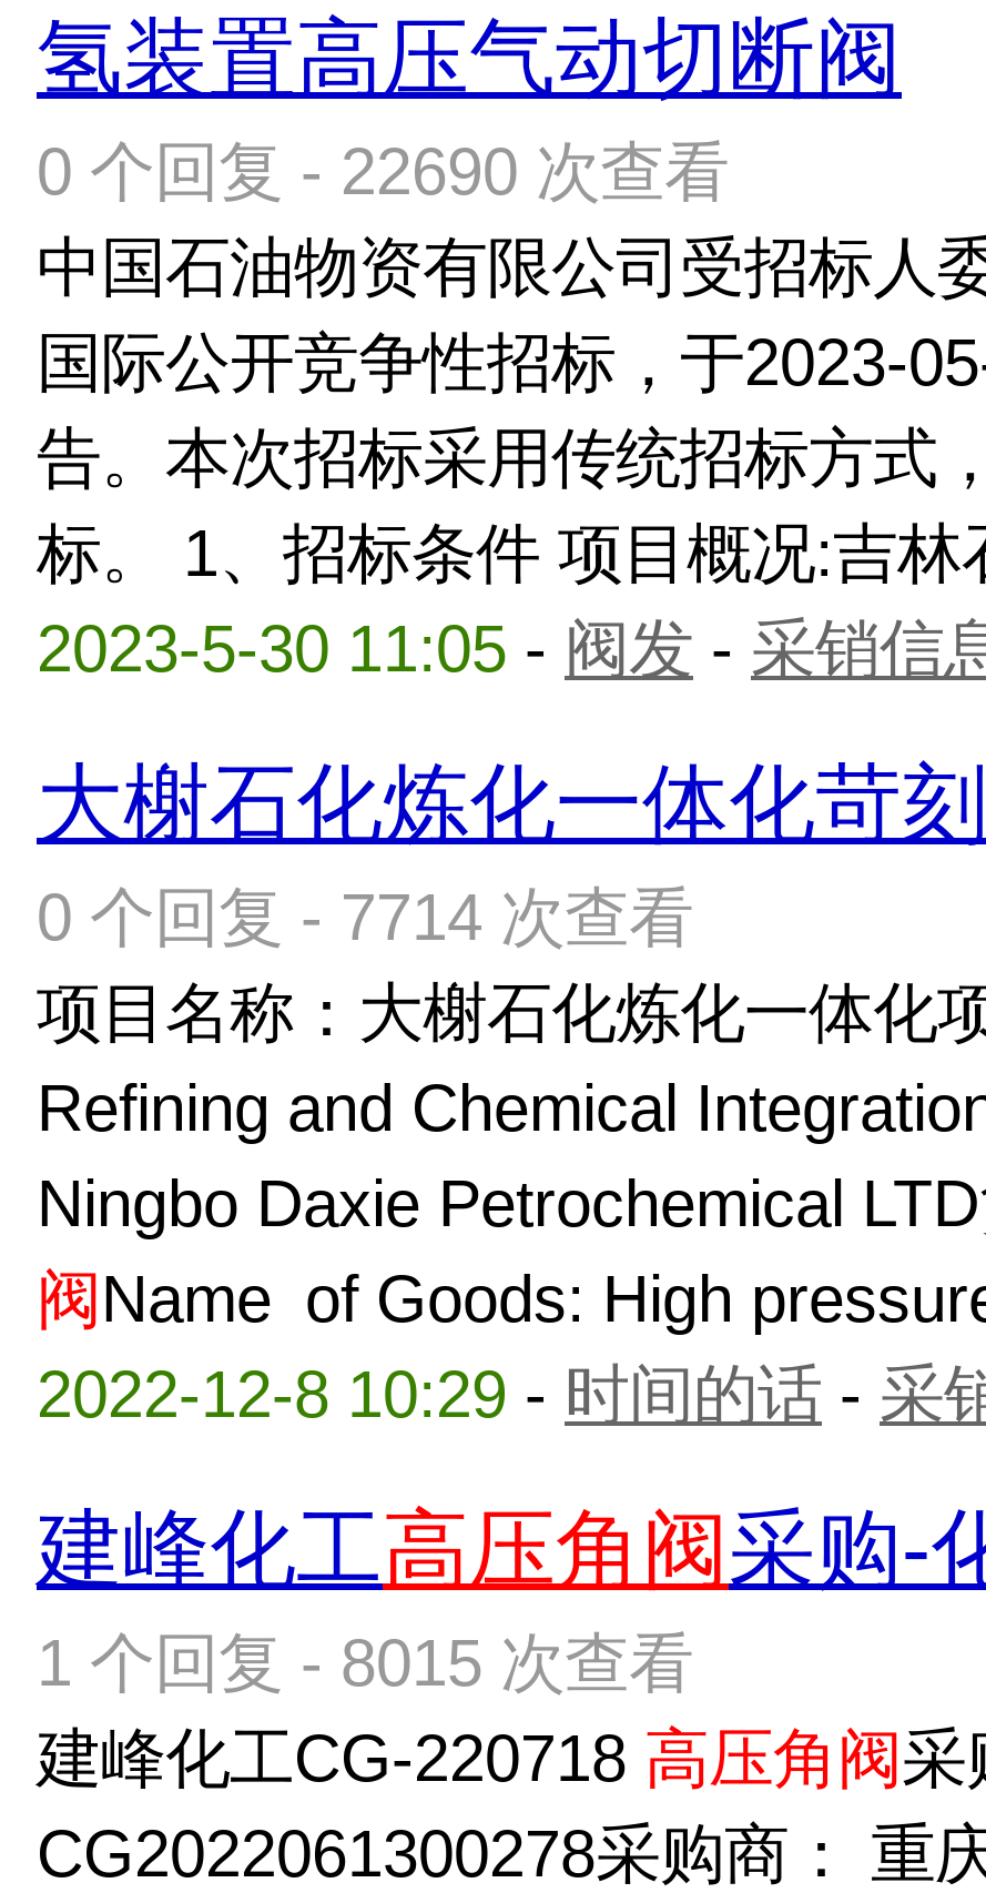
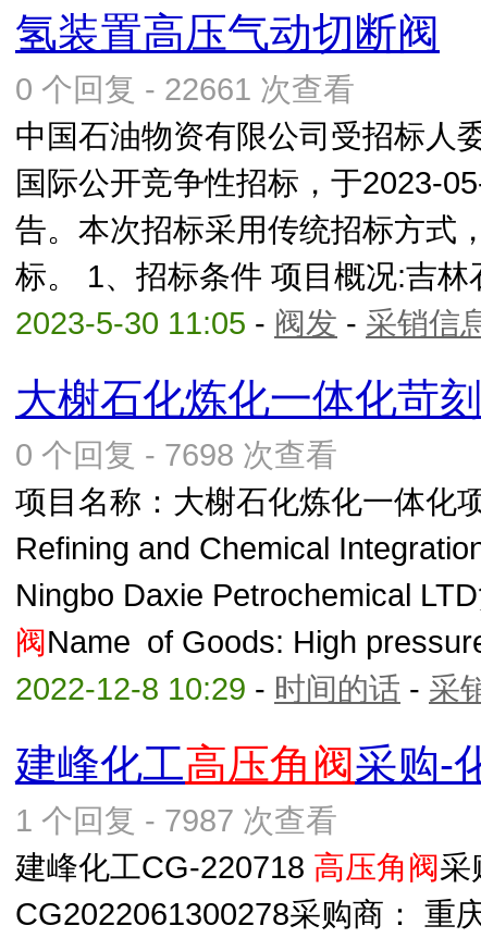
- 0 个回复 - 22690 次查看
+ 0 个回复 - 22661 次查看

- 0 个回复 - 7714 次查看
+ 0 个回复 - 7698 次查看

- 1 个回复 - 8015 次查看
+ 1 个回复 - 7987 次查看
